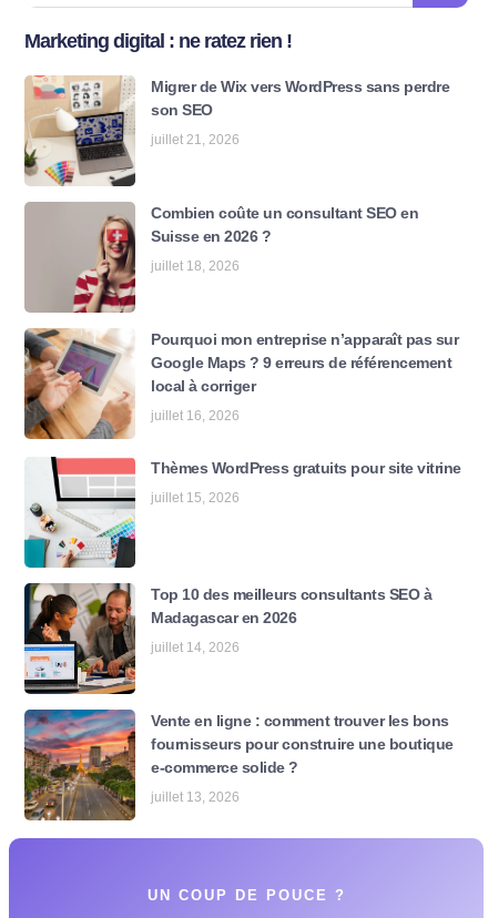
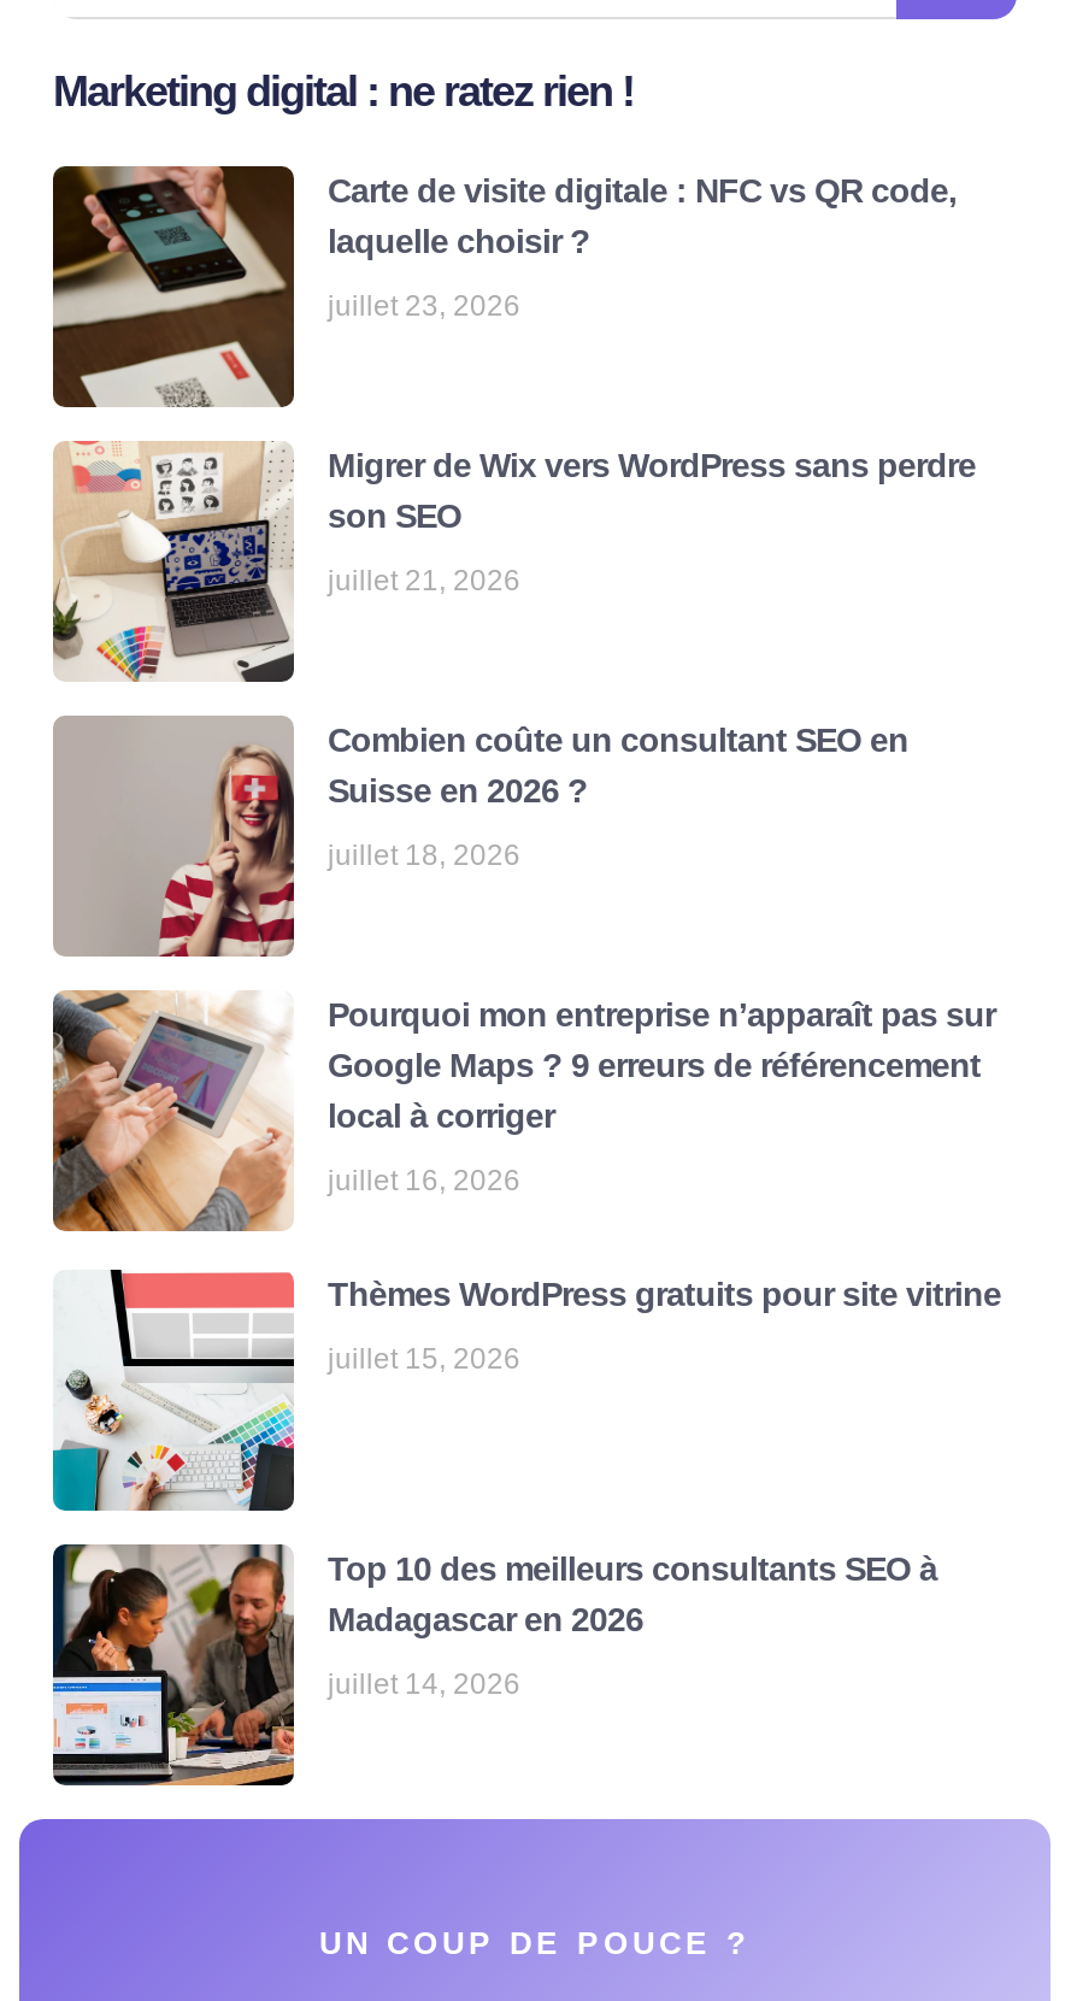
+ [image]
+ Carte de visite digitale : NFC vs QR code,
+ laquelle choisir ?
+ juillet 23, 2026

moved down: [image] | Migrer de Wix vers WordPress sans perdre | son SEO | ... | Madagascar en 2026 | juillet 14, 2026

- [image]
- Vente en ligne : comment trouver les bons
- fournisseurs pour construire une boutique
- e-commerce solide ?
- juillet 13, 2026
